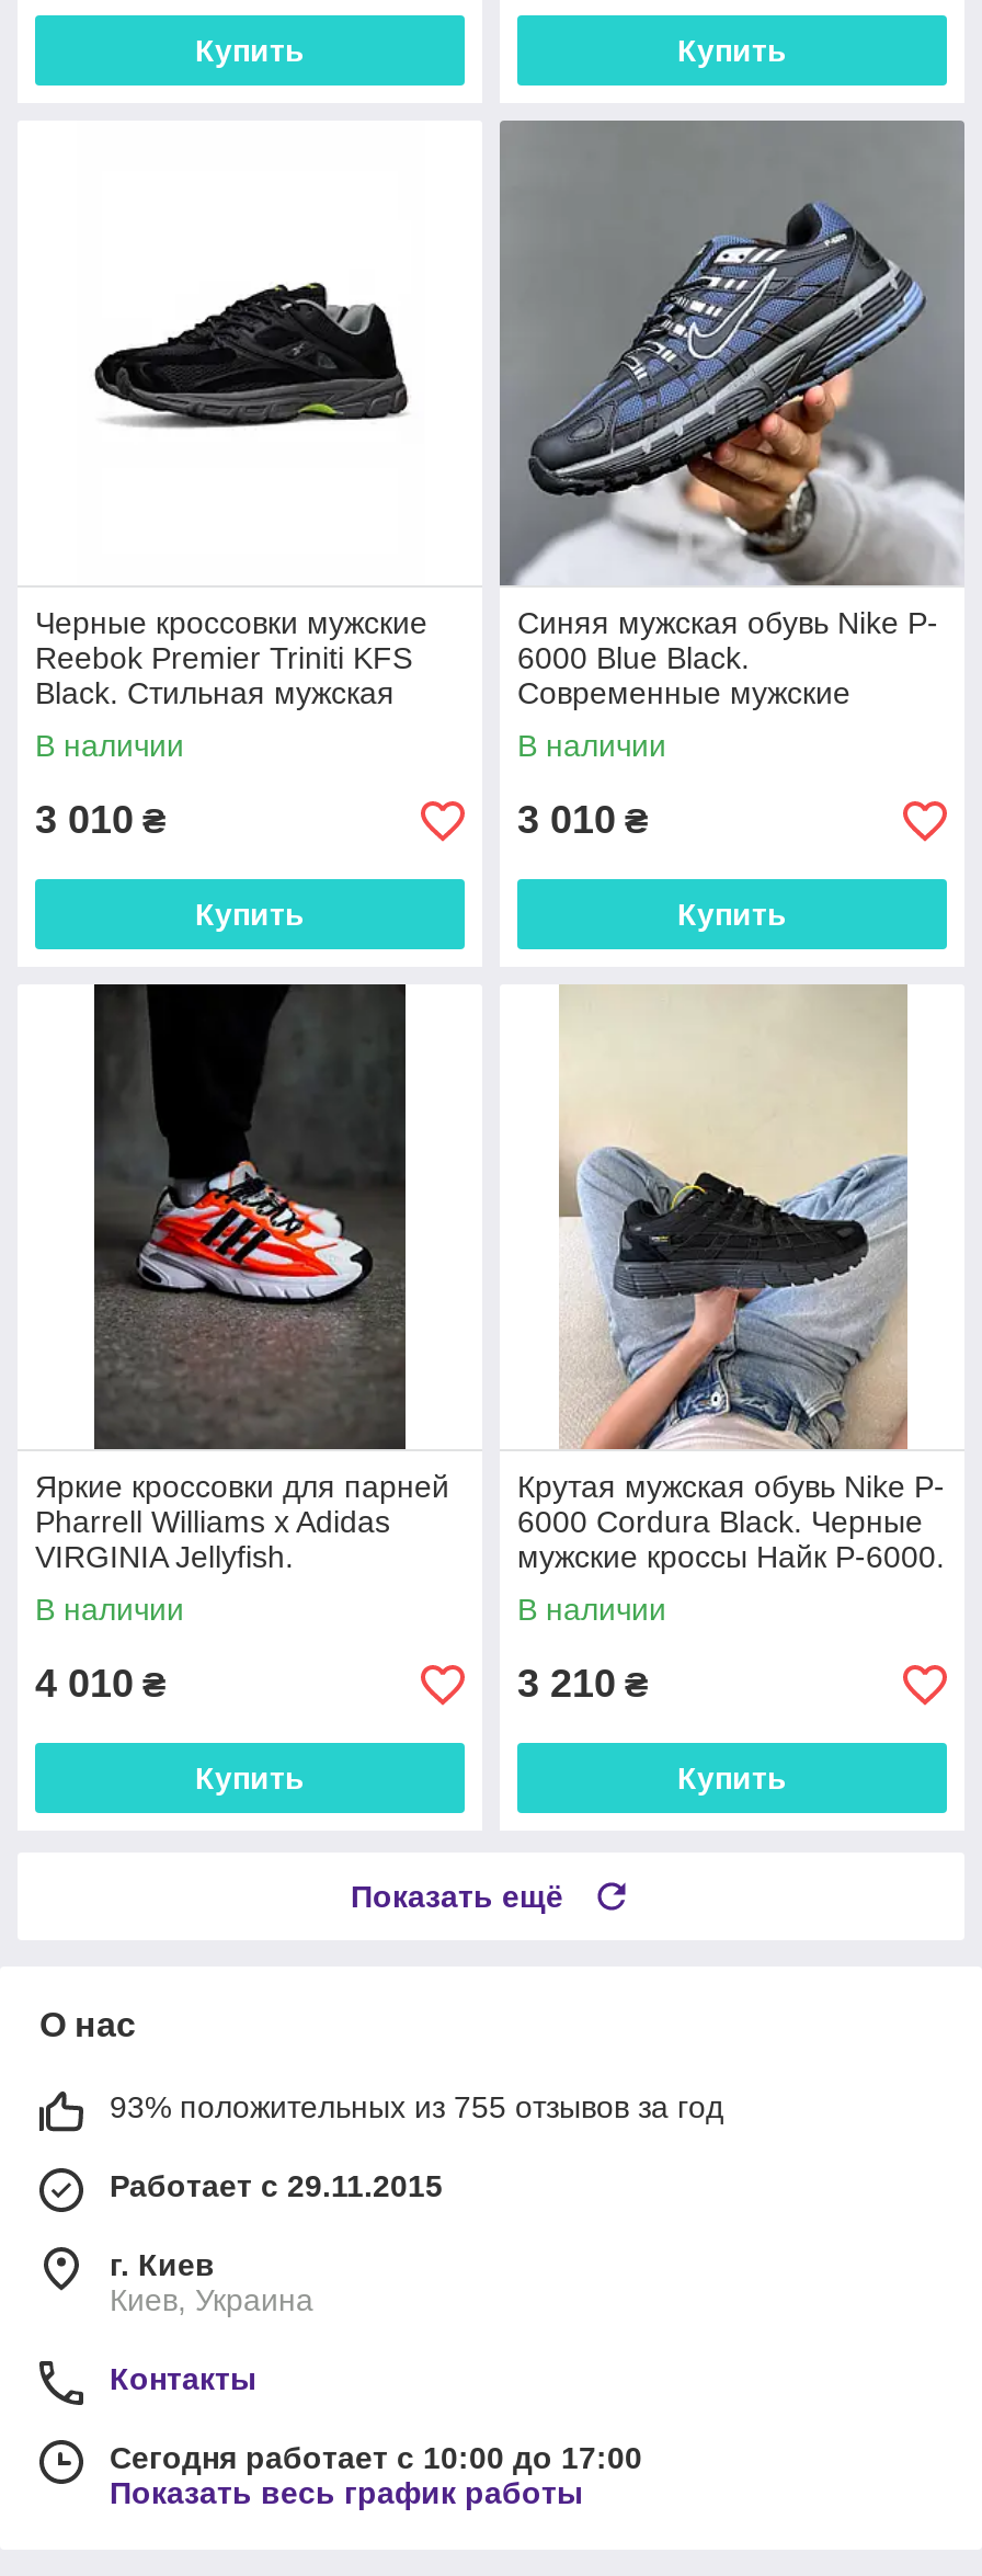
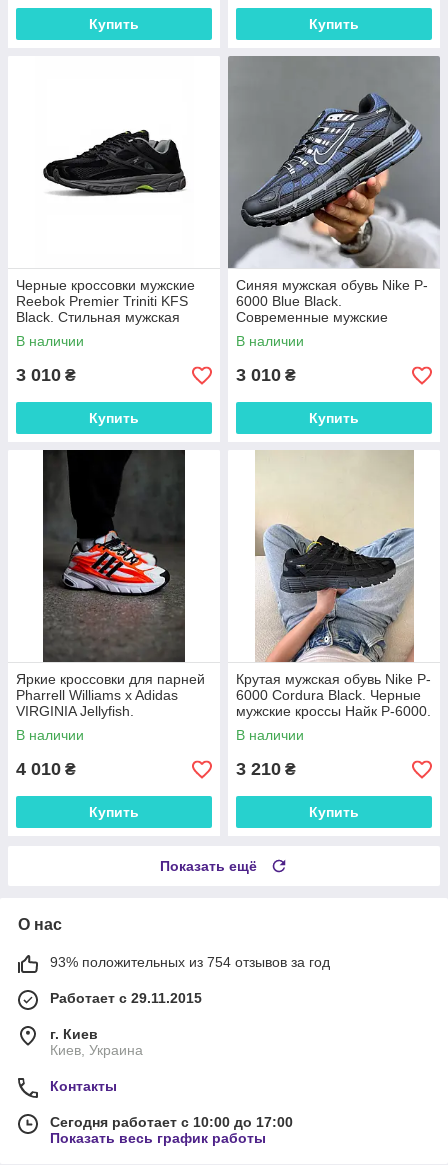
- 93% положительных из 755 отзывов за год
+ 93% положительных из 754 отзывов за год
